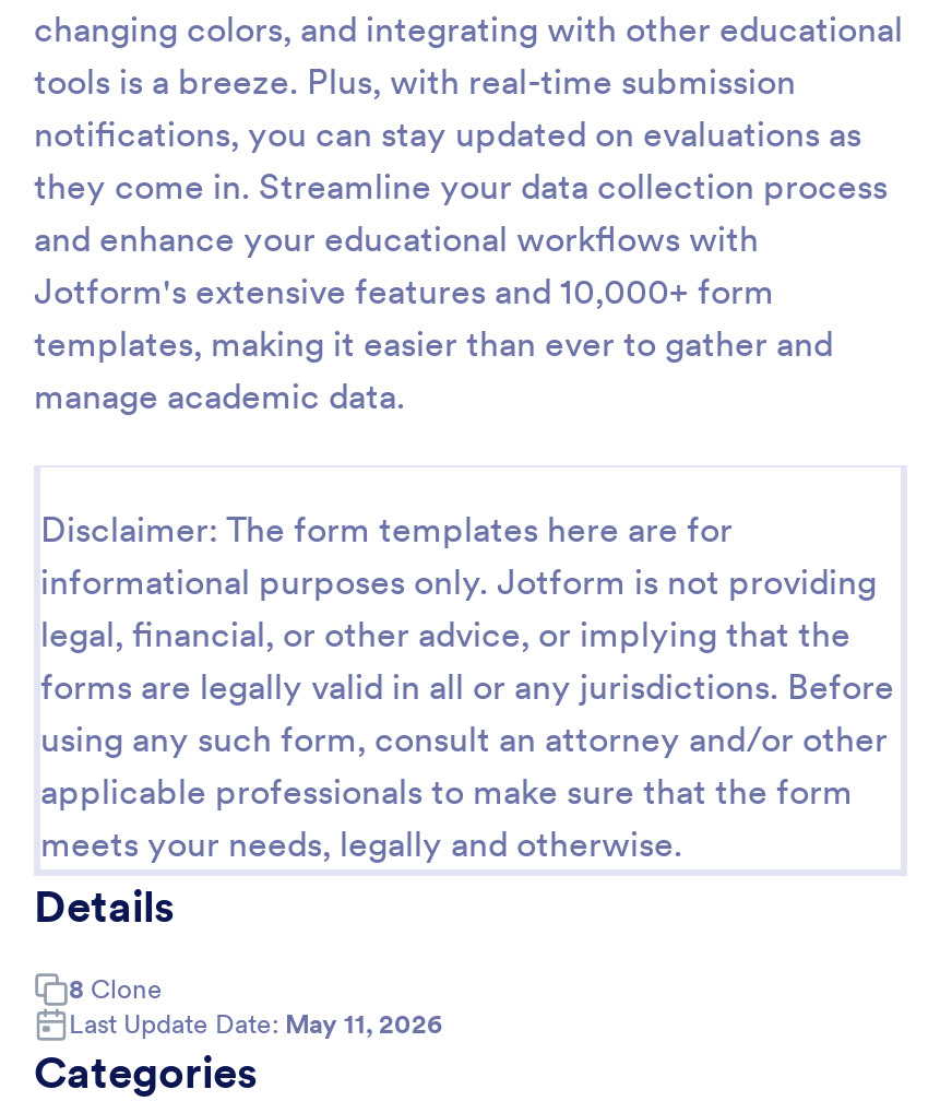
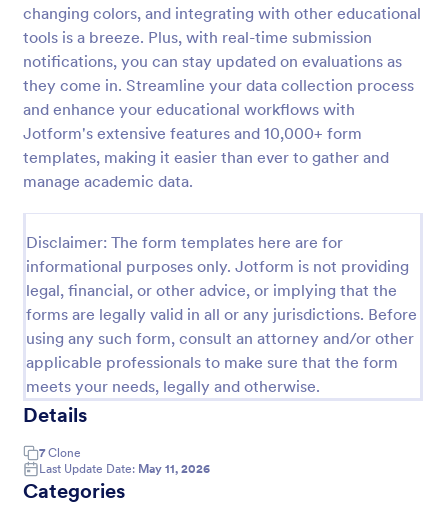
- 8 Clone
+ 7 Clone
